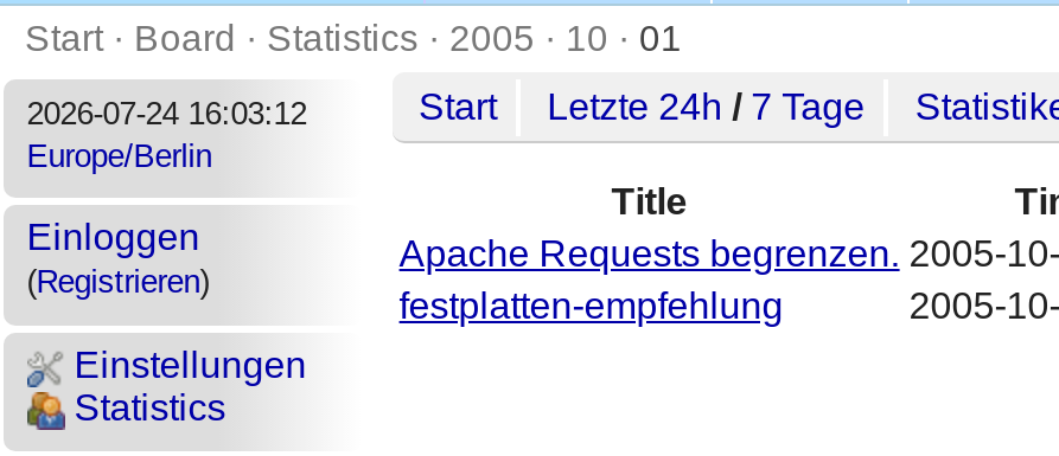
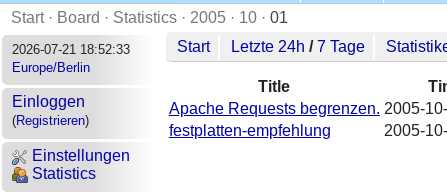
- 2026-07-24 16:03:12
+ 2026-07-21 18:52:33
